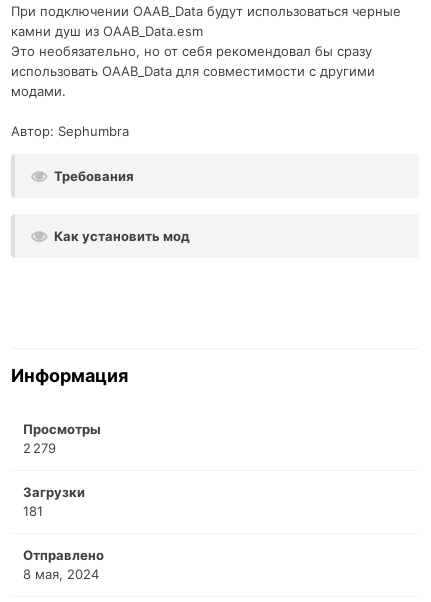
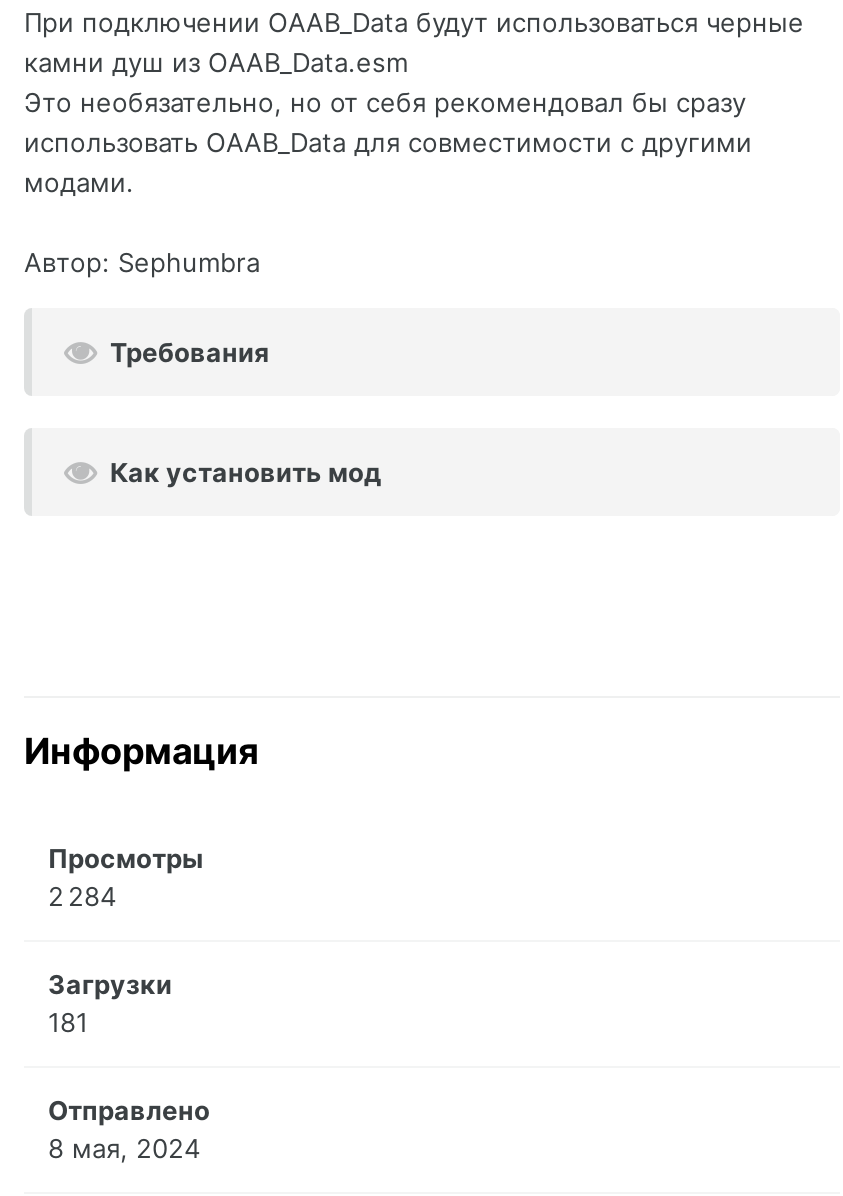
- 2 279
+ 2 284
